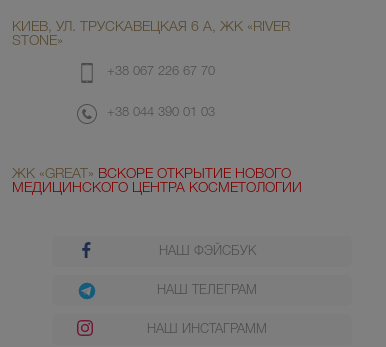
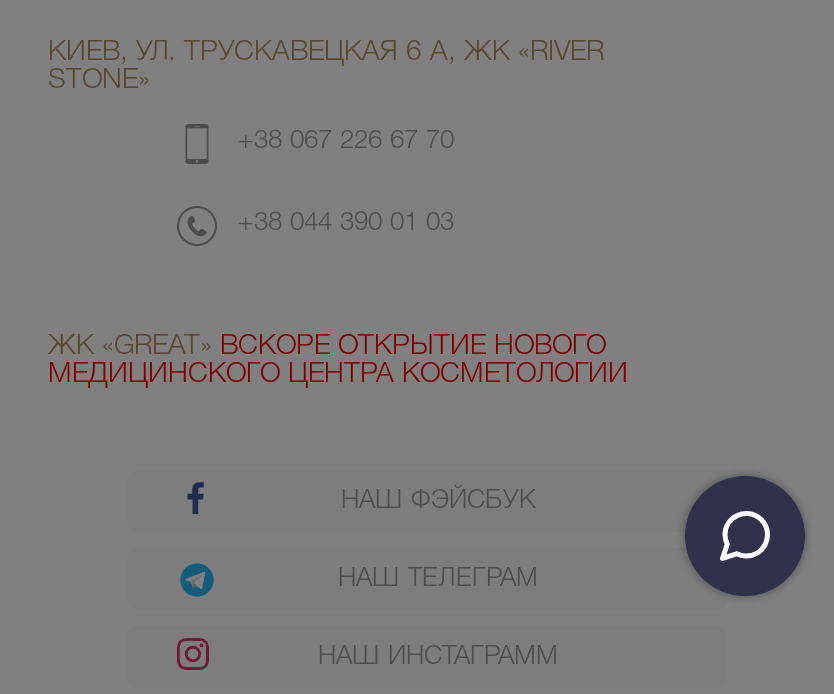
+ [image]
